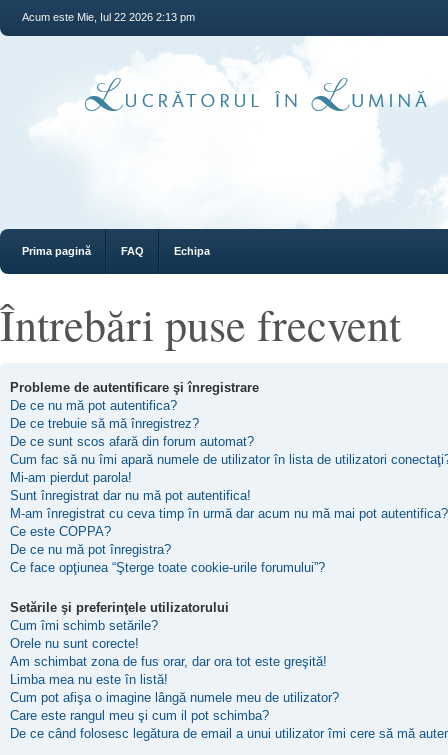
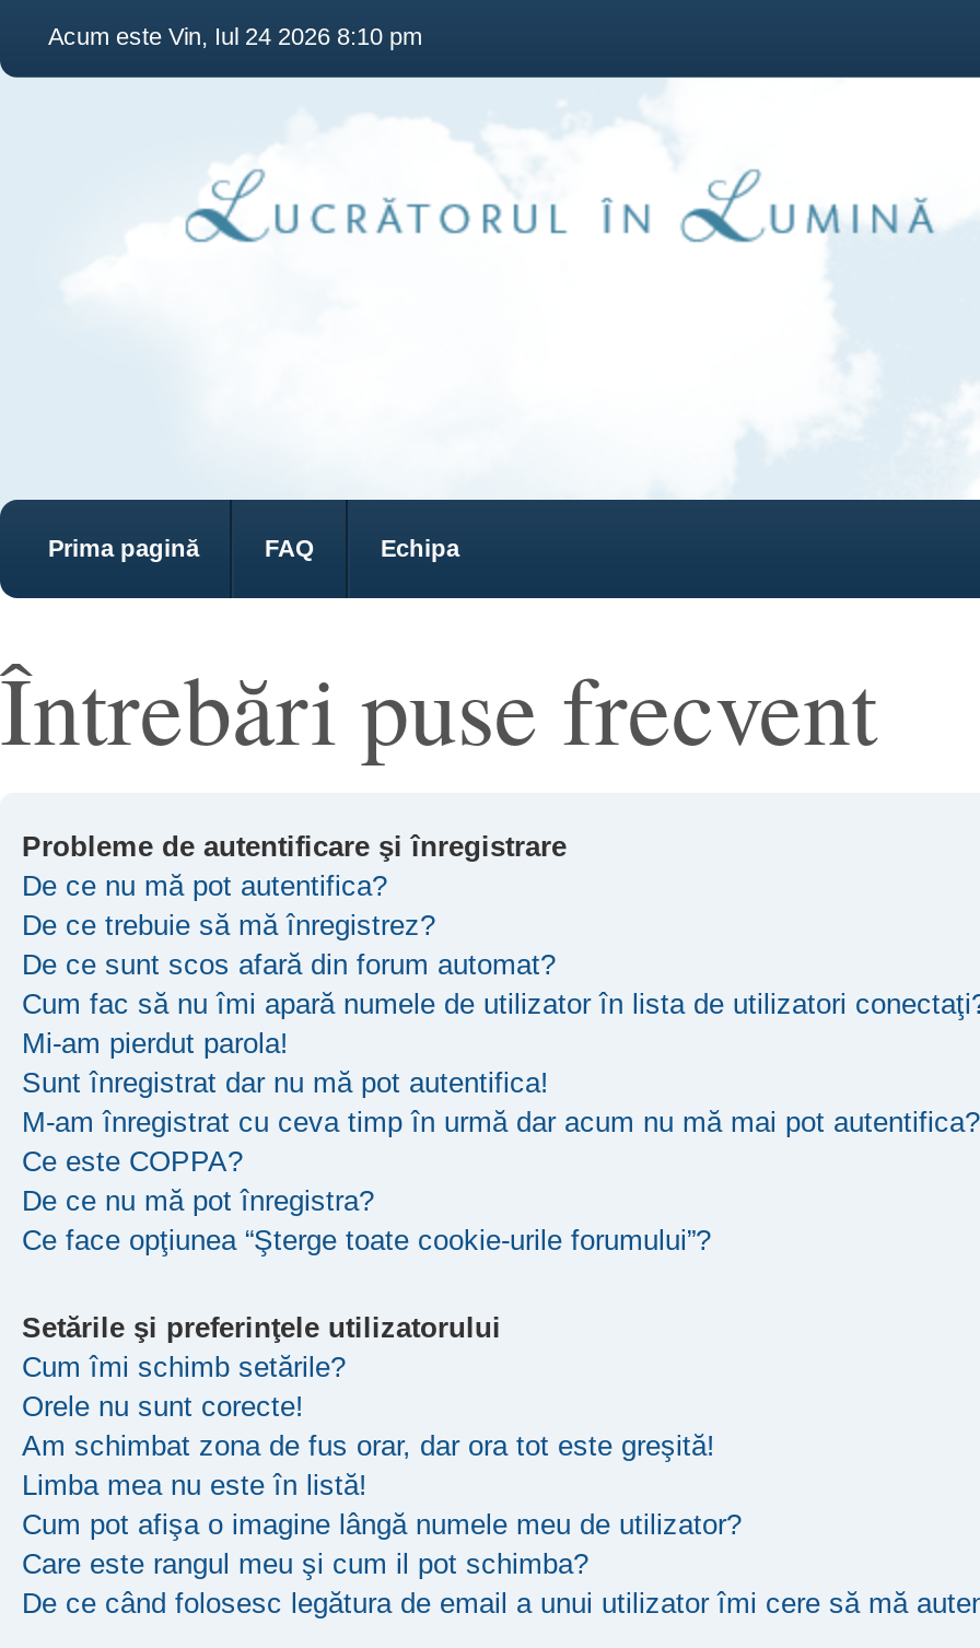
- Acum este Mie, Iul 22 2026 2:13 pm
+ Acum este Vin, Iul 24 2026 8:10 pm
